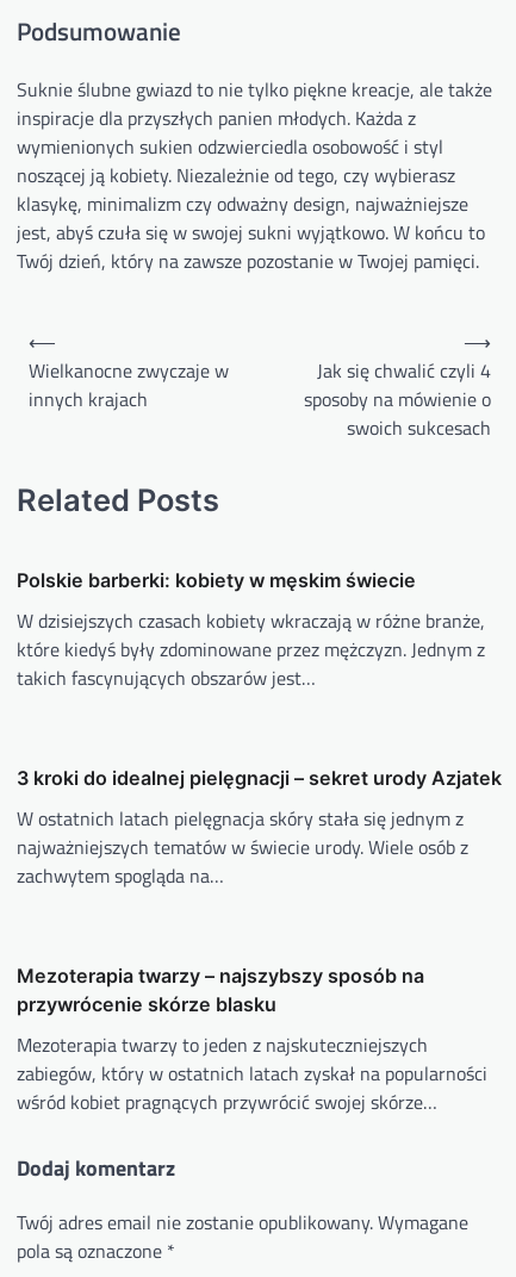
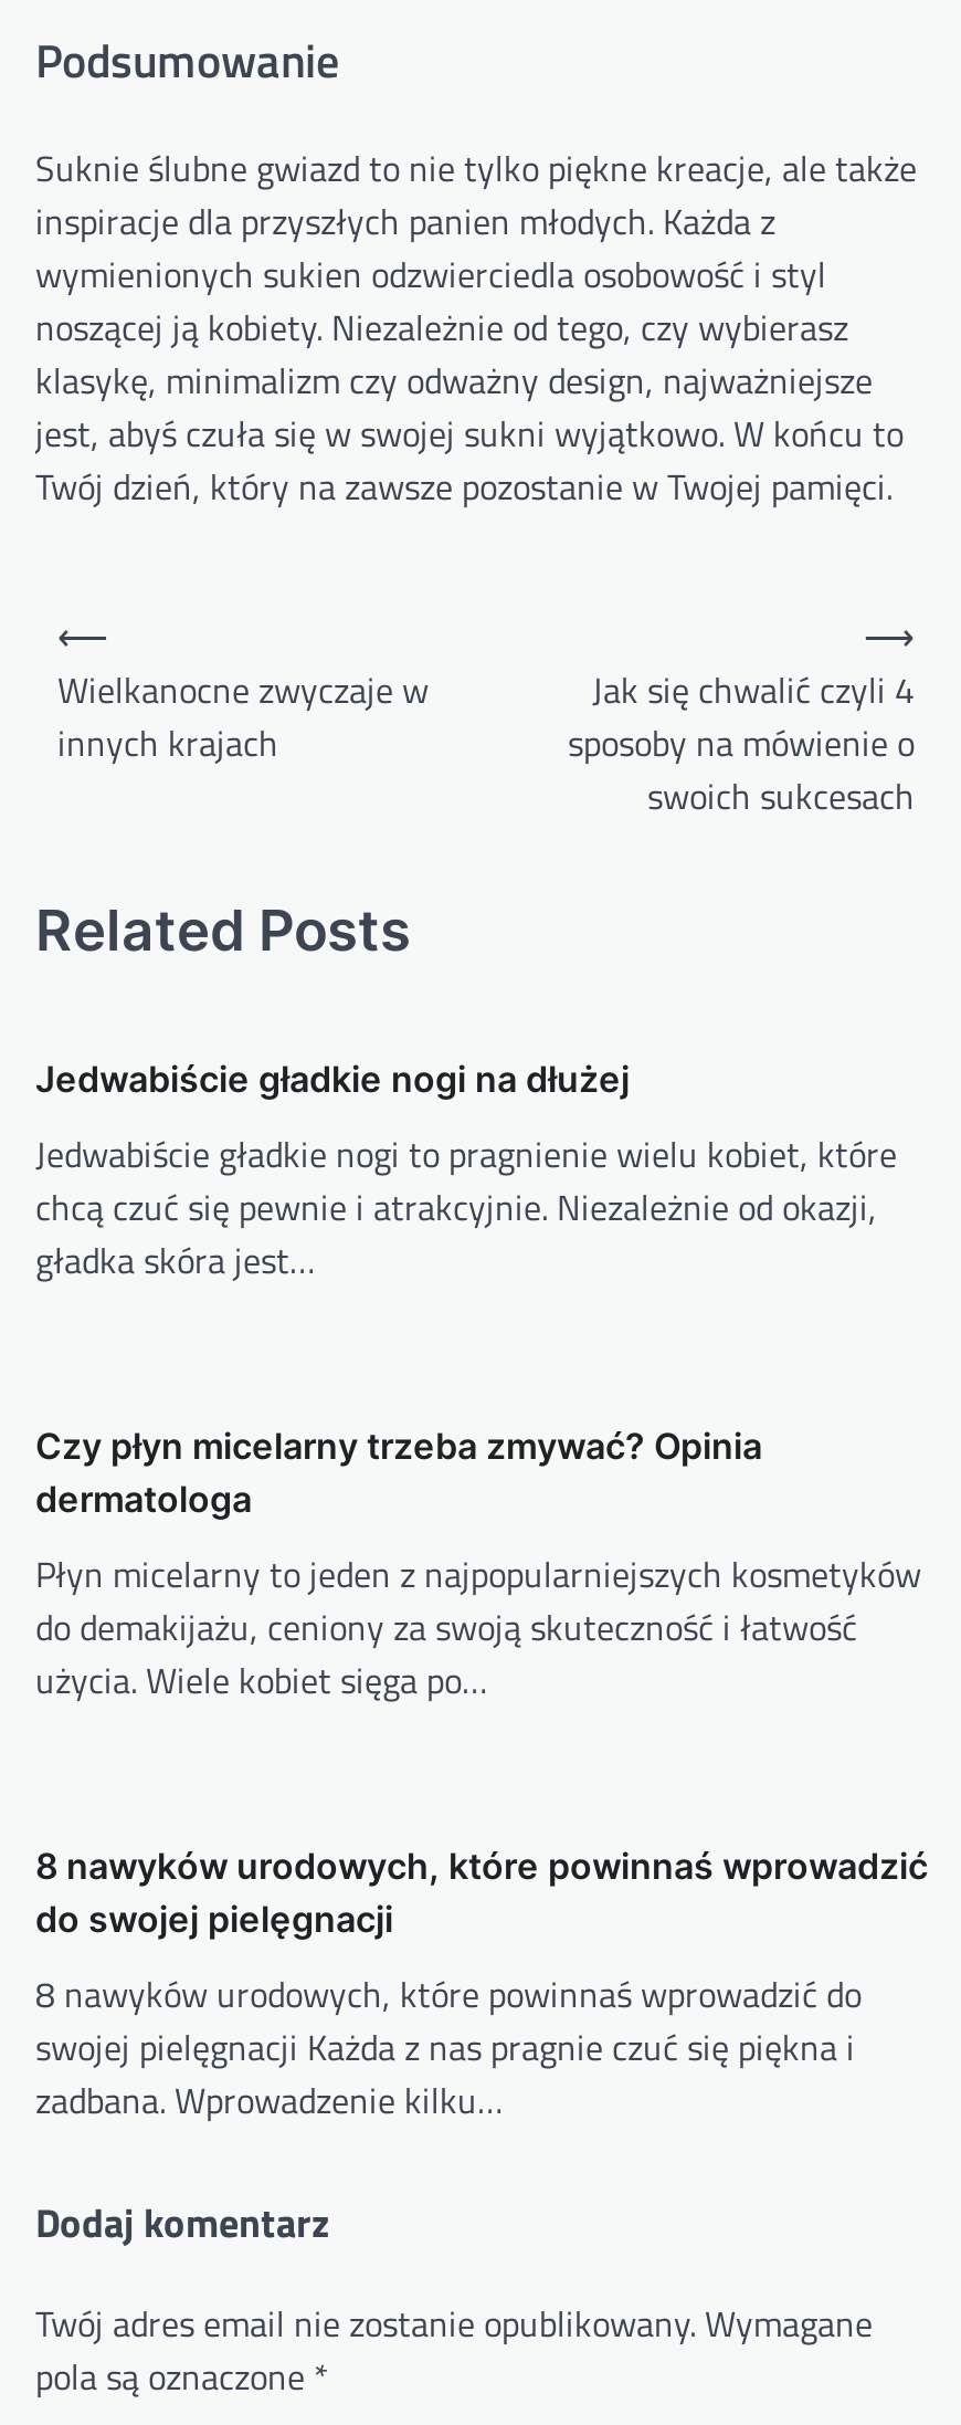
- Polskie barberki: kobiety w męskim świecie
+ Jedwabiście gładkie nogi na dłużej

- W dzisiejszych czasach kobiety wkraczają w różne branże,
- które kiedyś były zdominowane przez mężczyzn. Jednym z
- takich fascynujących obszarów jest…
+ Jedwabiście gładkie nogi to pragnienie wielu kobiet, które
+ chcą czuć się pewnie i atrakcyjnie. Niezależnie od okazji,
+ gładka skóra jest…

- 3 kroki do idealnej pielęgnacji – sekret urody Azjatek
+ Czy płyn micelarny trzeba zmywać? Opinia
+ dermatologa

- W ostatnich latach pielęgnacja skóry stała się jednym z
- najważniejszych tematów w świecie urody. Wiele osób z
- zachwytem spogląda na…
+ Płyn micelarny to jeden z najpopularniejszych kosmetyków
+ do demakijażu, ceniony za swoją skuteczność i łatwość
+ użycia. Wiele kobiet sięga po…

- Mezoterapia twarzy – najszybszy sposób na
- przywrócenie skórze blasku
+ 8 nawyków urodowych, które powinnaś wprowadzić
+ do swojej pielęgnacji

- Mezoterapia twarzy to jeden z najskuteczniejszych
- zabiegów, który w ostatnich latach zyskał na popularności
- wśród kobiet pragnących przywrócić swojej skórze…
+ 8 nawyków urodowych, które powinnaś wprowadzić do
+ swojej pielęgnacji Każda z nas pragnie czuć się piękna i
+ zadbana. Wprowadzenie kilku…
